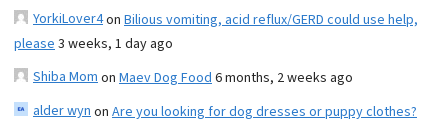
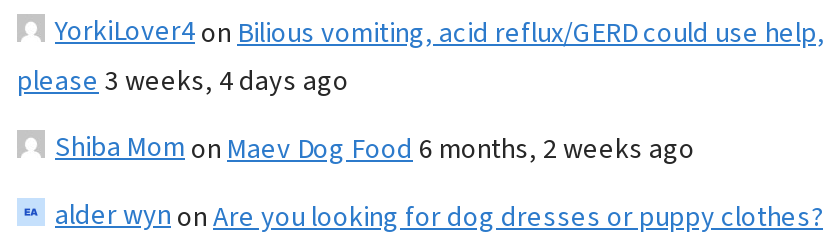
- please 3 weeks, 1 day ago
+ please 3 weeks, 4 days ago
